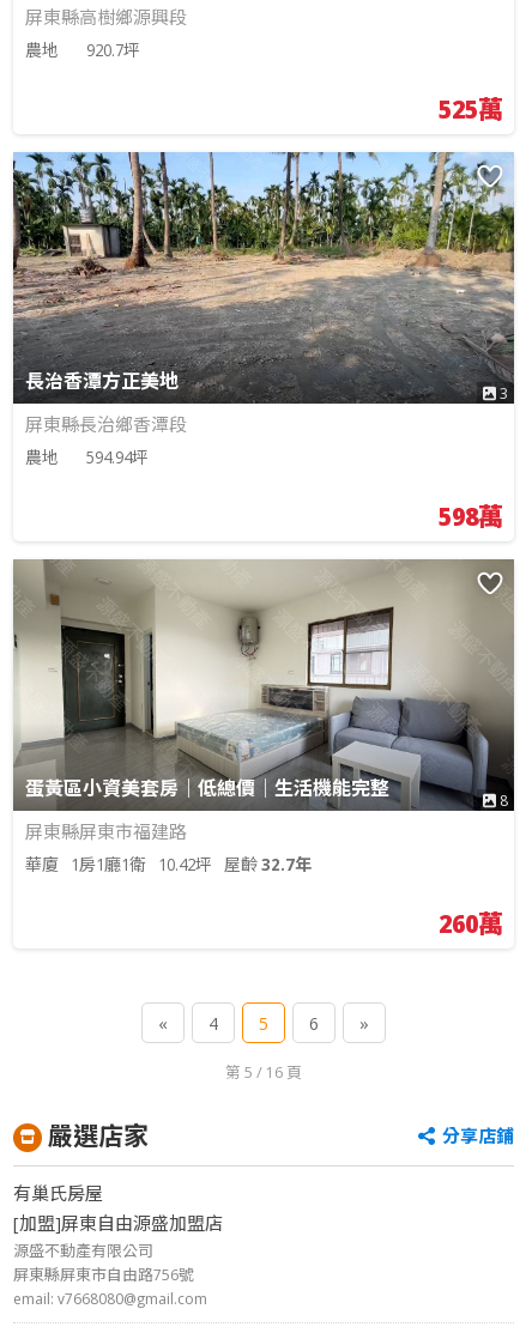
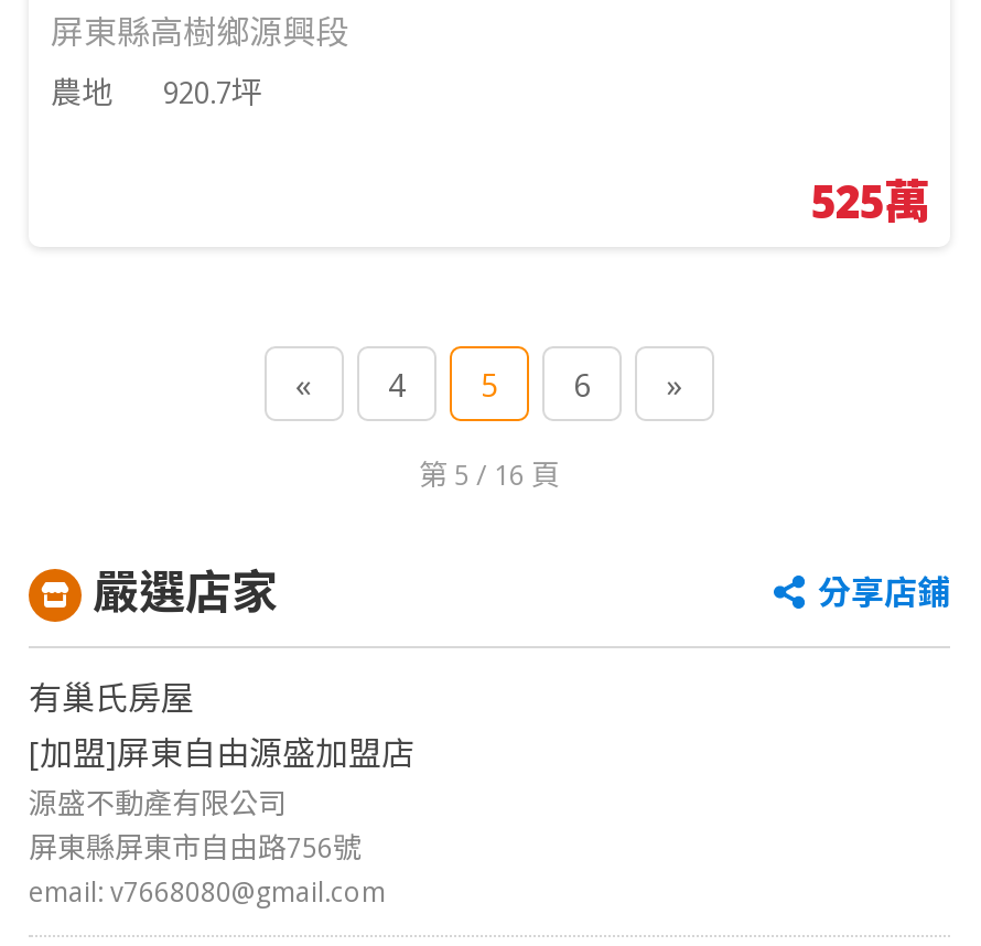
- [image]
- 3
- 長治香潭方正美地
- 屏東縣長治鄉香潭段
- 598萬

- 農地
- 594.94坪

- [image]
- 8
- 蛋黃區小資美套房｜低總價｜生活機能完整
- 屏東縣屏東市福建路
- 260萬

- 華廈 1房1廳1衛 10.42坪 屋齡 32.7年
